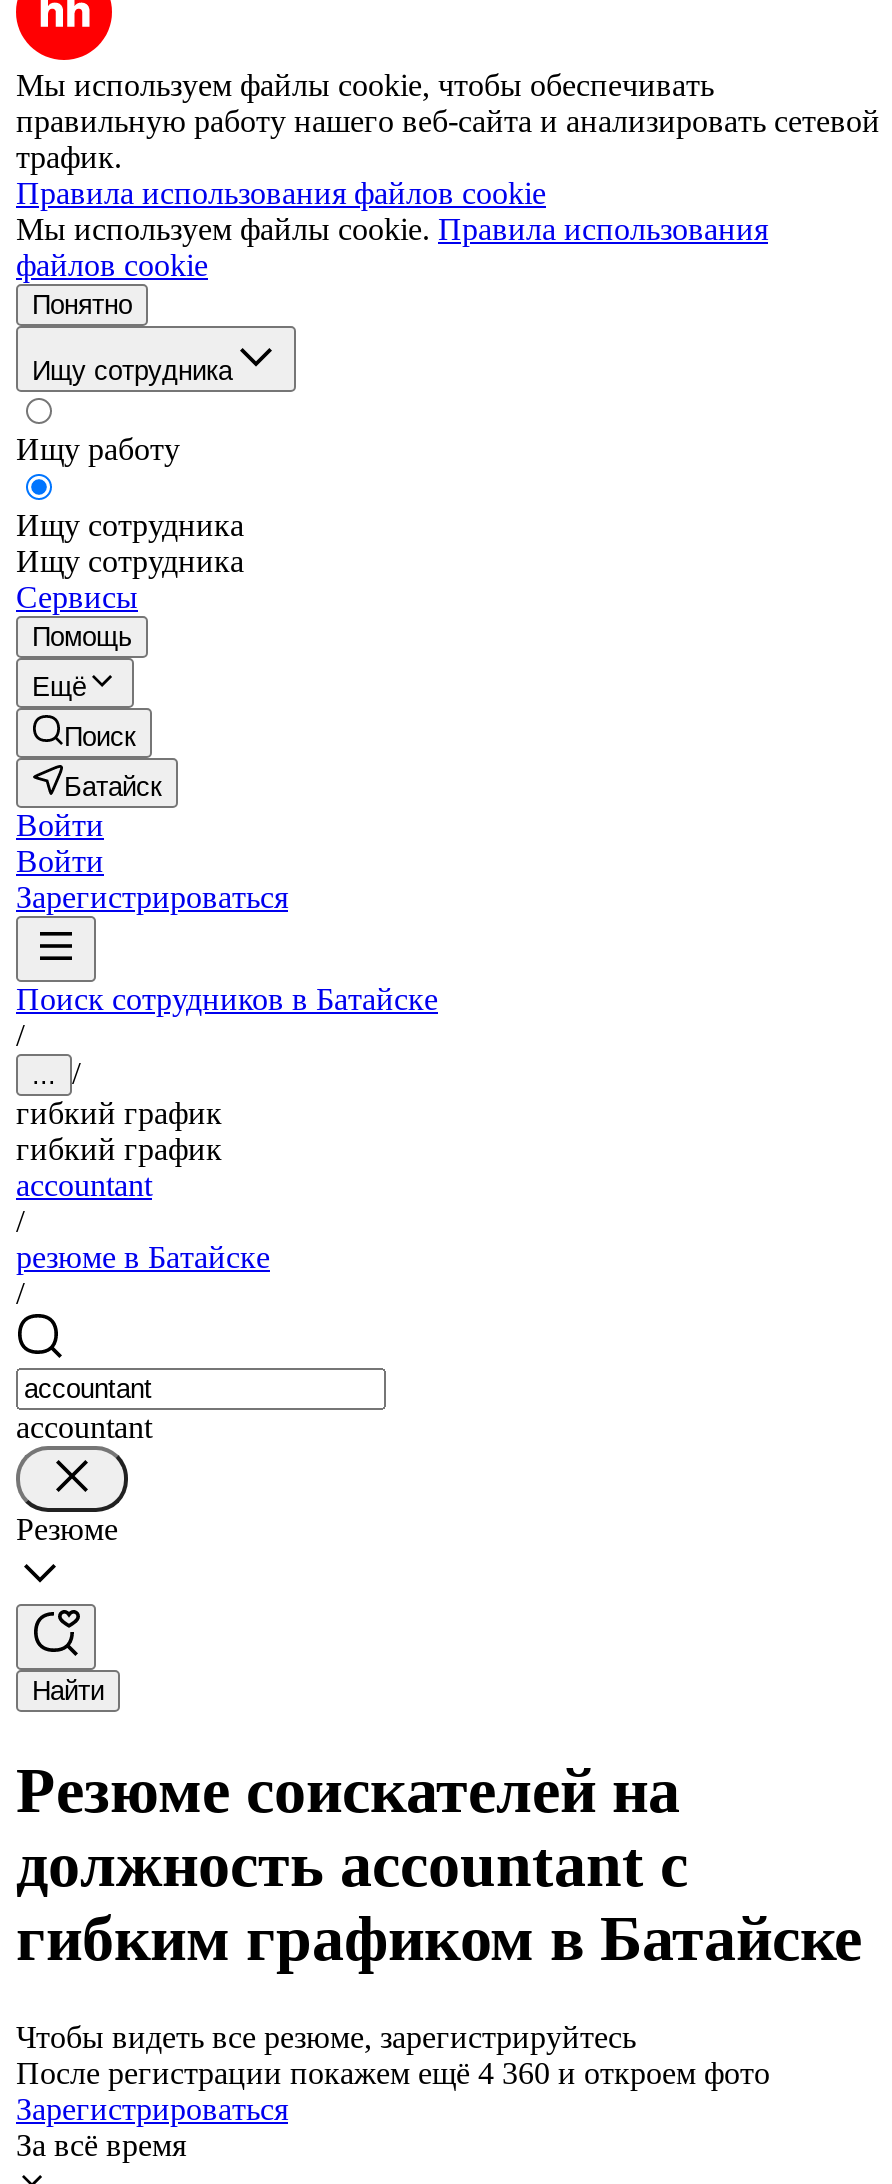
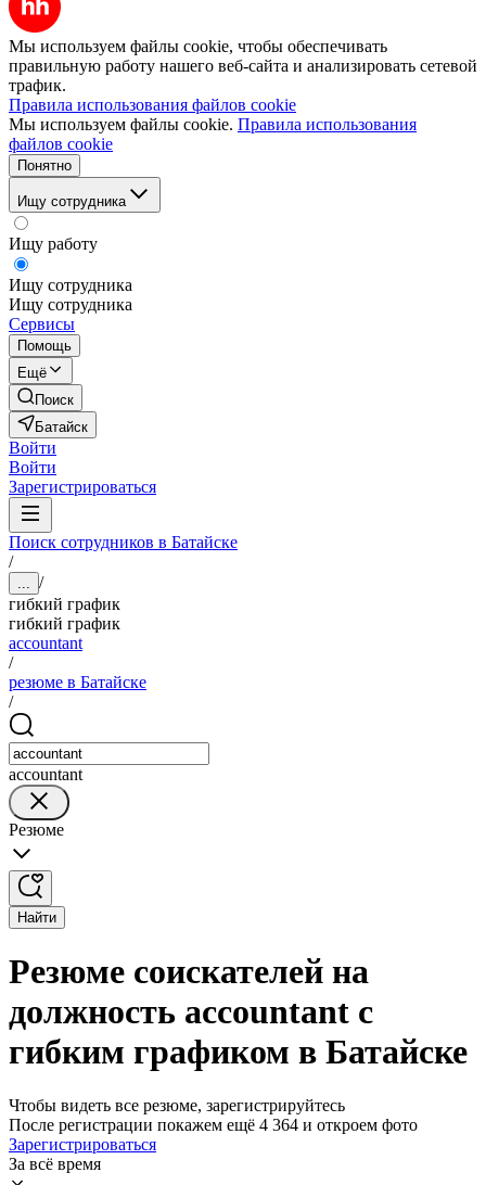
- После регистрации покажем ещё 4 360 и откроем фото
+ После регистрации покажем ещё 4 364 и откроем фото
